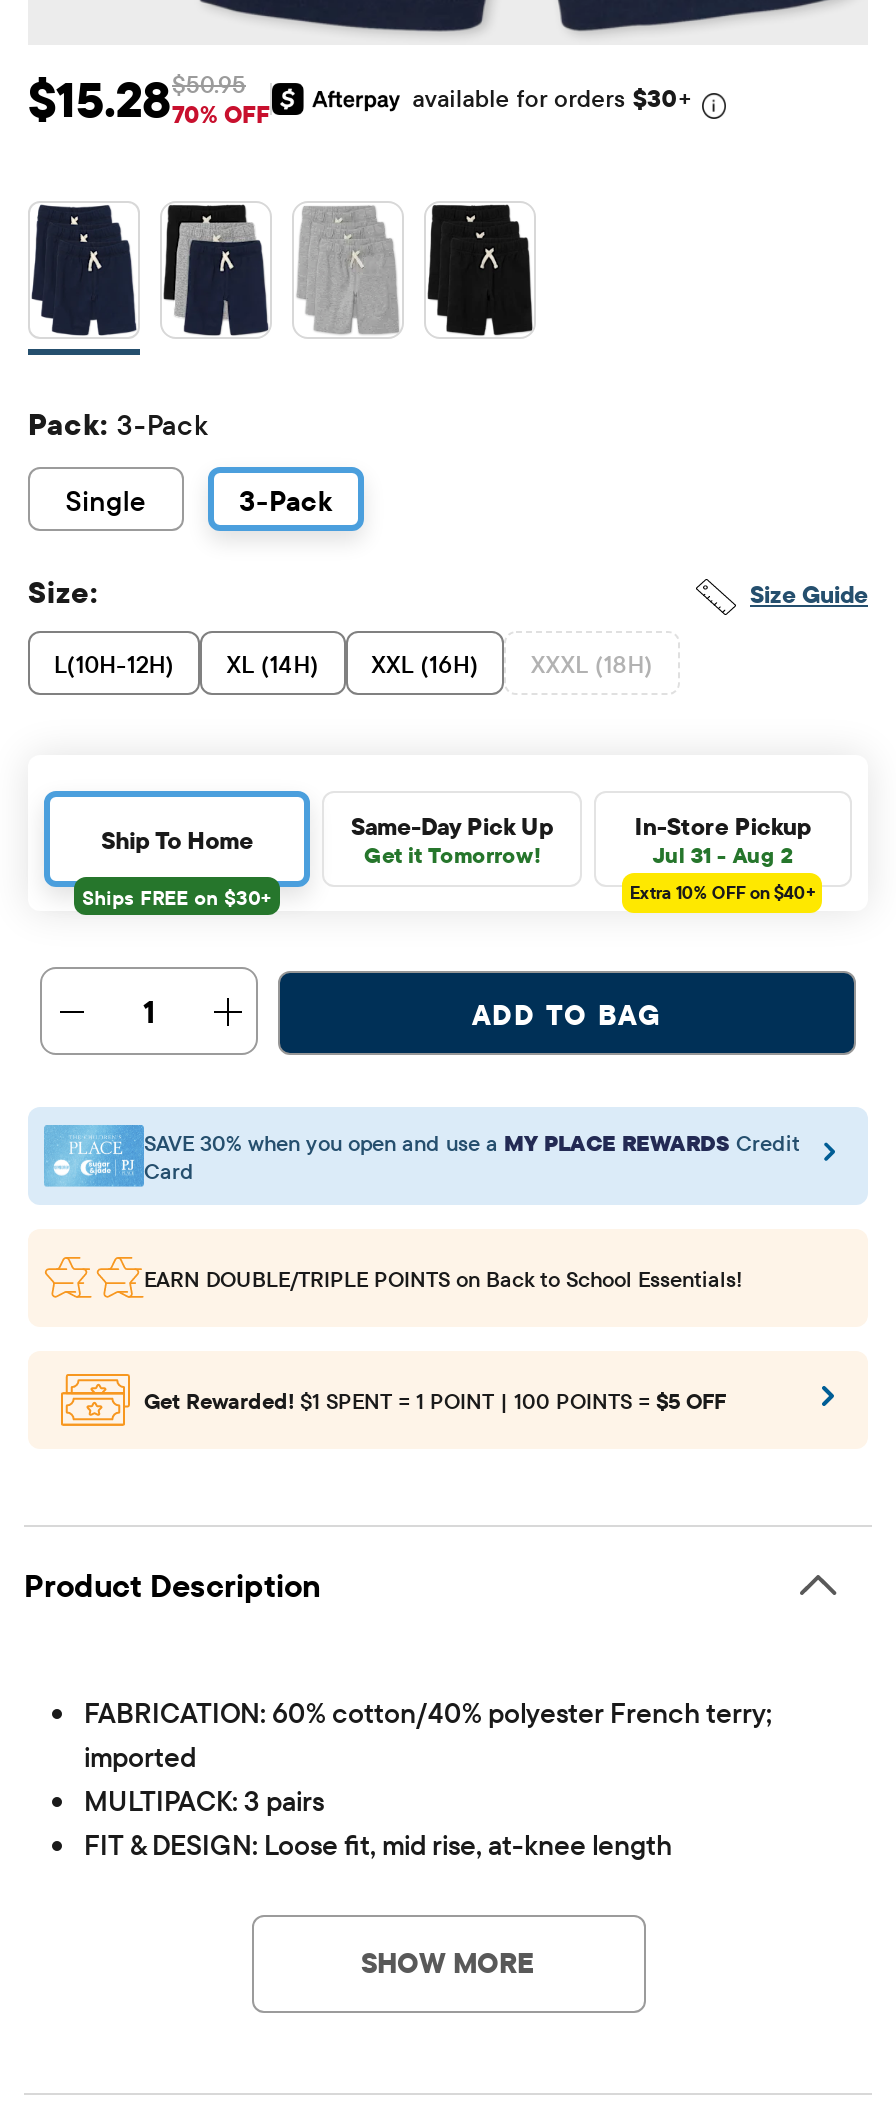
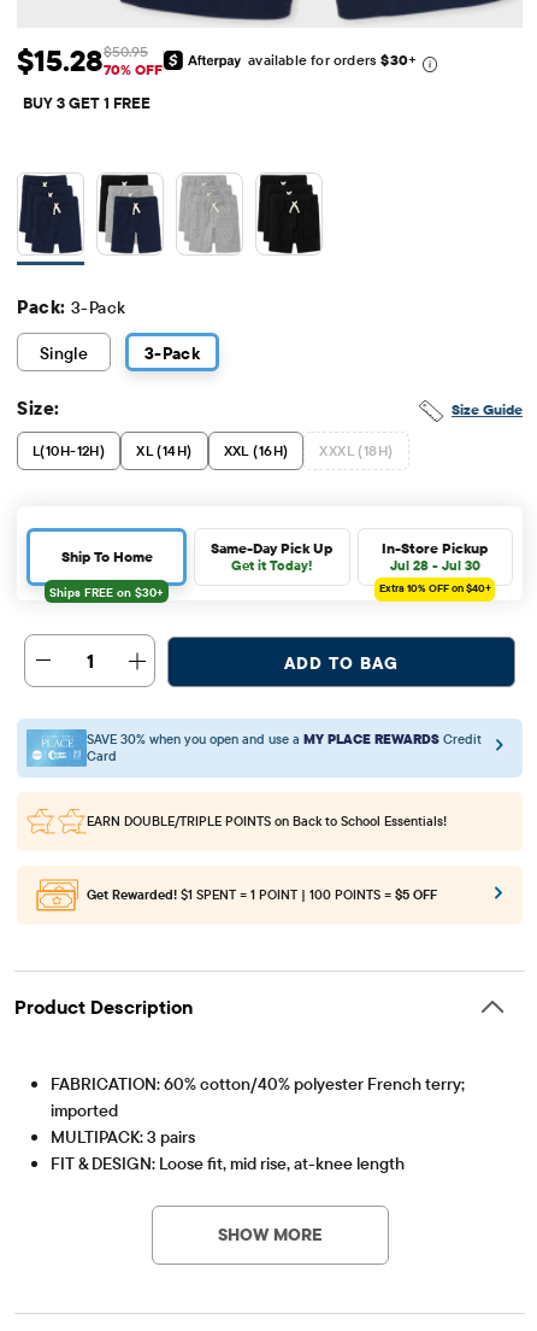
+ BUY 3 GET 1 FREE

- Get it Tomorrow!
+ Get it Today!

- Jul 31 - Aug 2
+ Jul 28 - Jul 30
